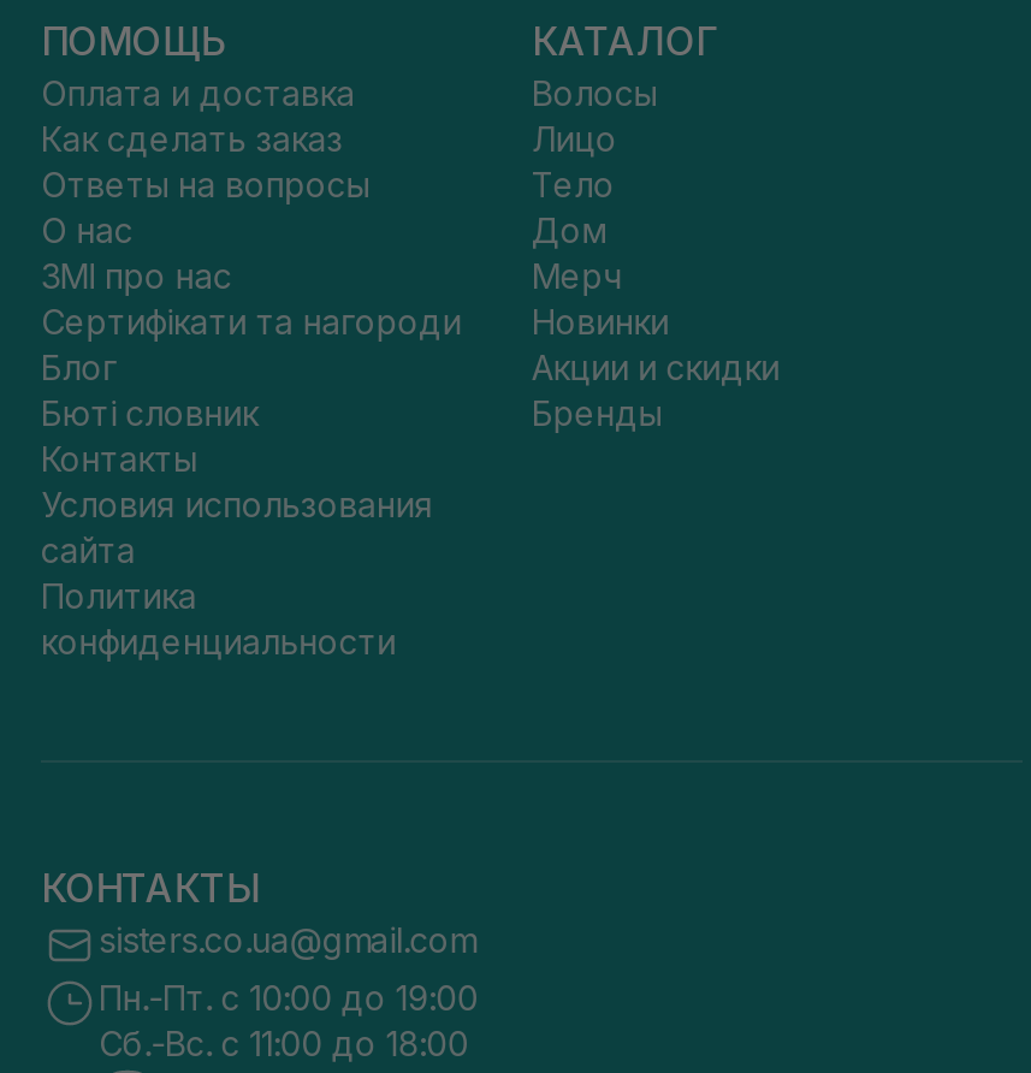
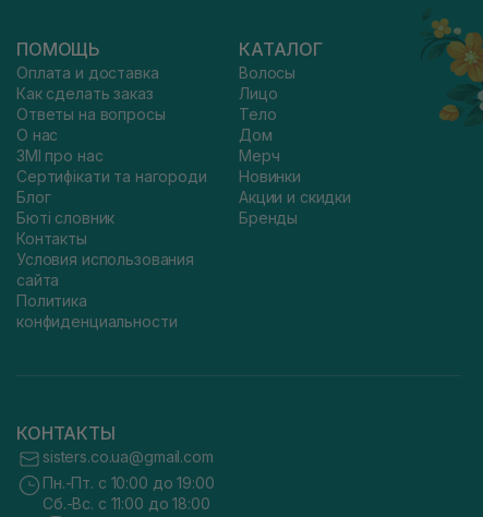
+ [image]
